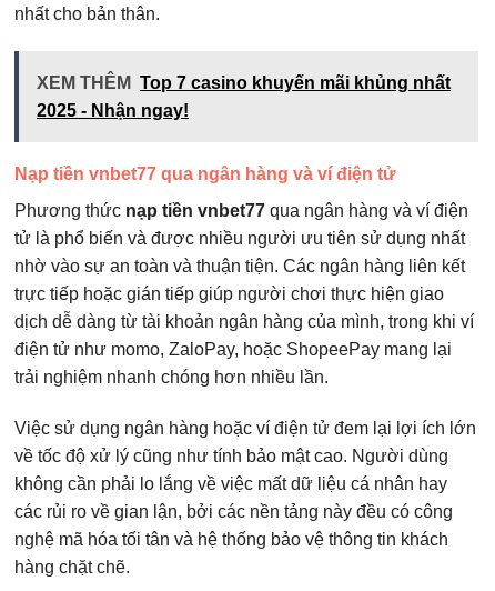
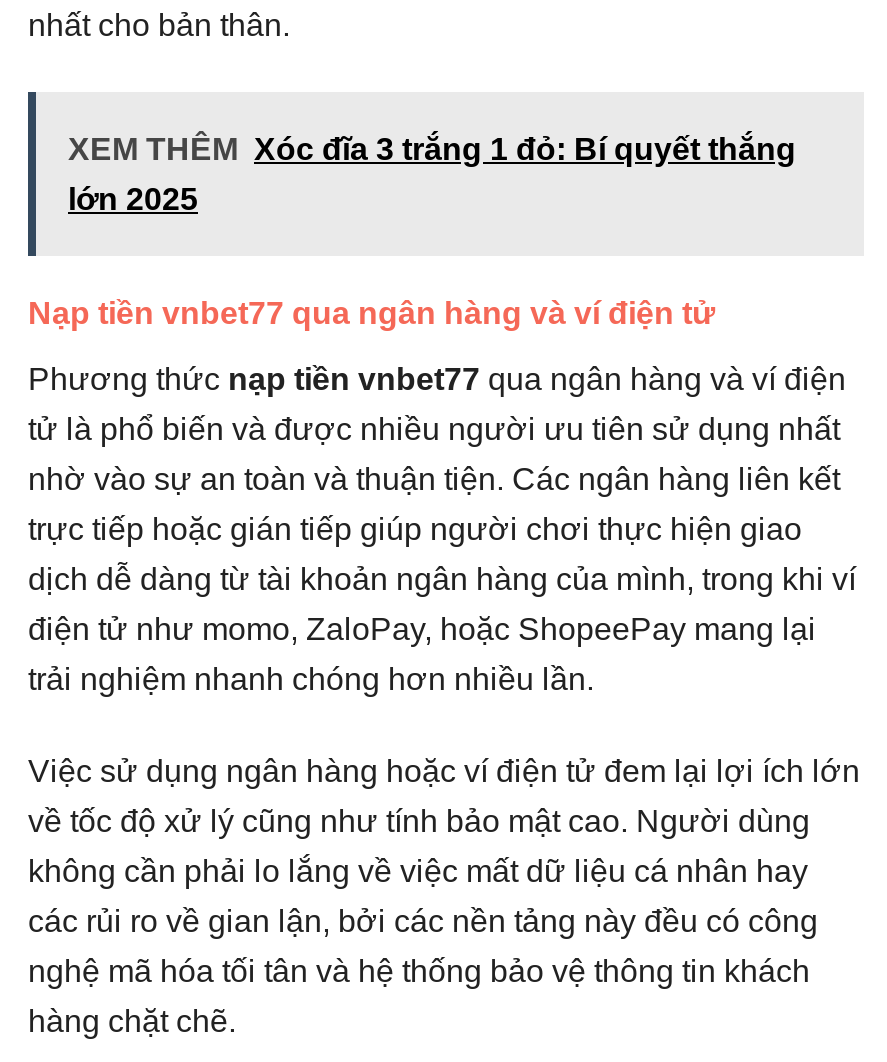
- XEM THÊM Top 7 casino khuyến mãi khủng nhất
+ XEM THÊM Xóc đĩa 3 trắng 1 đỏ: Bí quyết thắng

- 2025 - Nhận ngay!
+ lớn 2025
